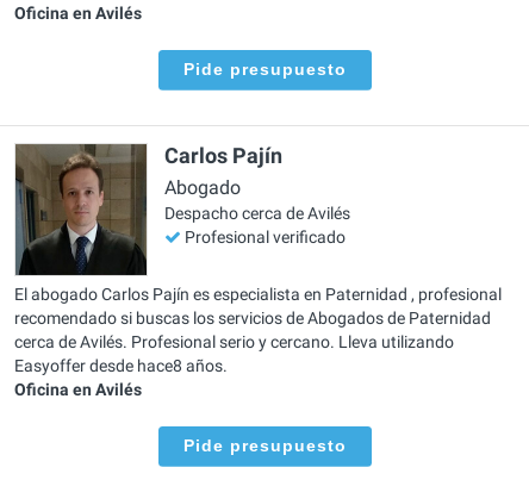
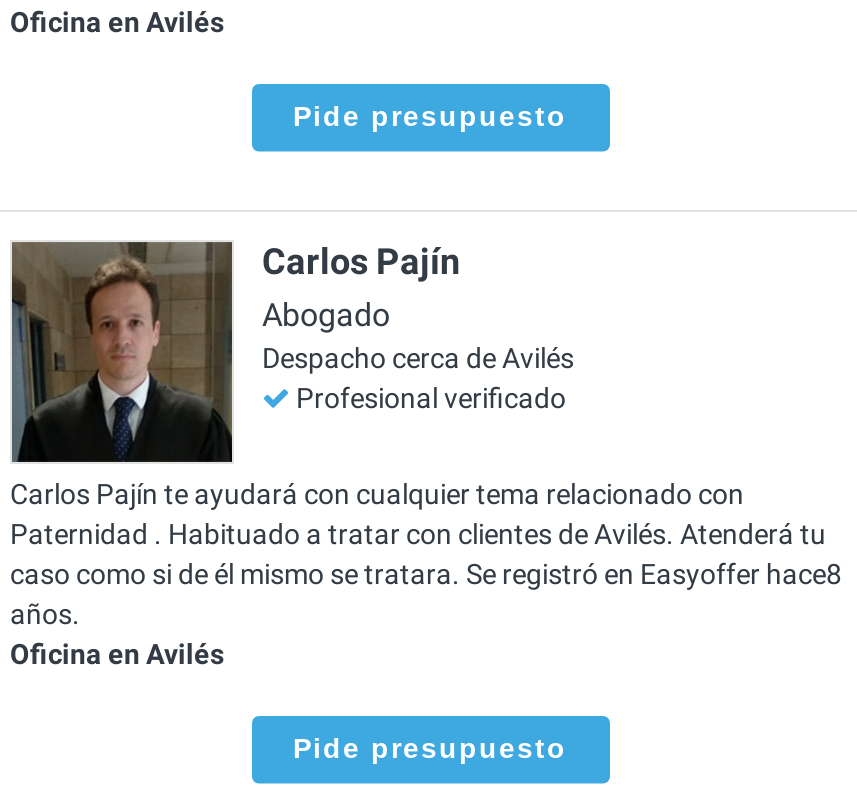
- El abogado Carlos Pajín es especialista en Paternidad , profesional
- recomendado si buscas los servicios de Abogados de Paternidad
- cerca de Avilés. Profesional serio y cercano. Lleva utilizando
- Easyoffer desde hace8 años.
+ Carlos Pajín te ayudará con cualquier tema relacionado con
+ Paternidad . Habituado a tratar con clientes de Avilés. Atenderá tu
+ caso como si de él mismo se tratara. Se registró en Easyoffer hace8
+ años.
